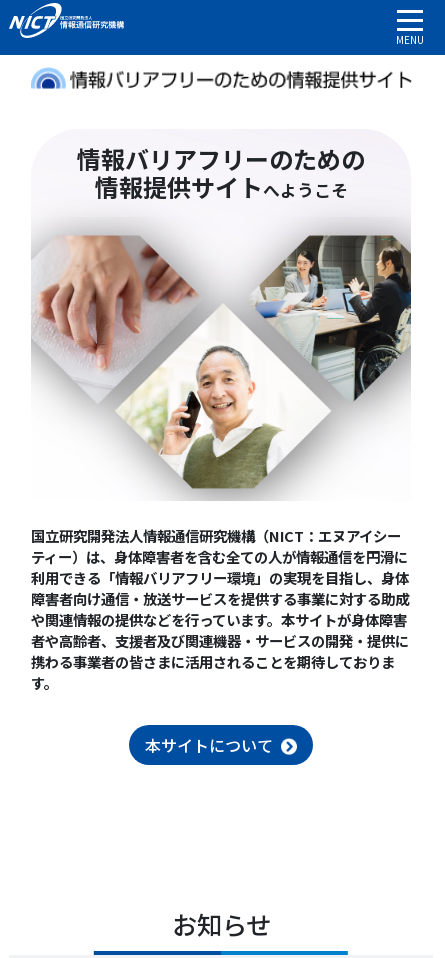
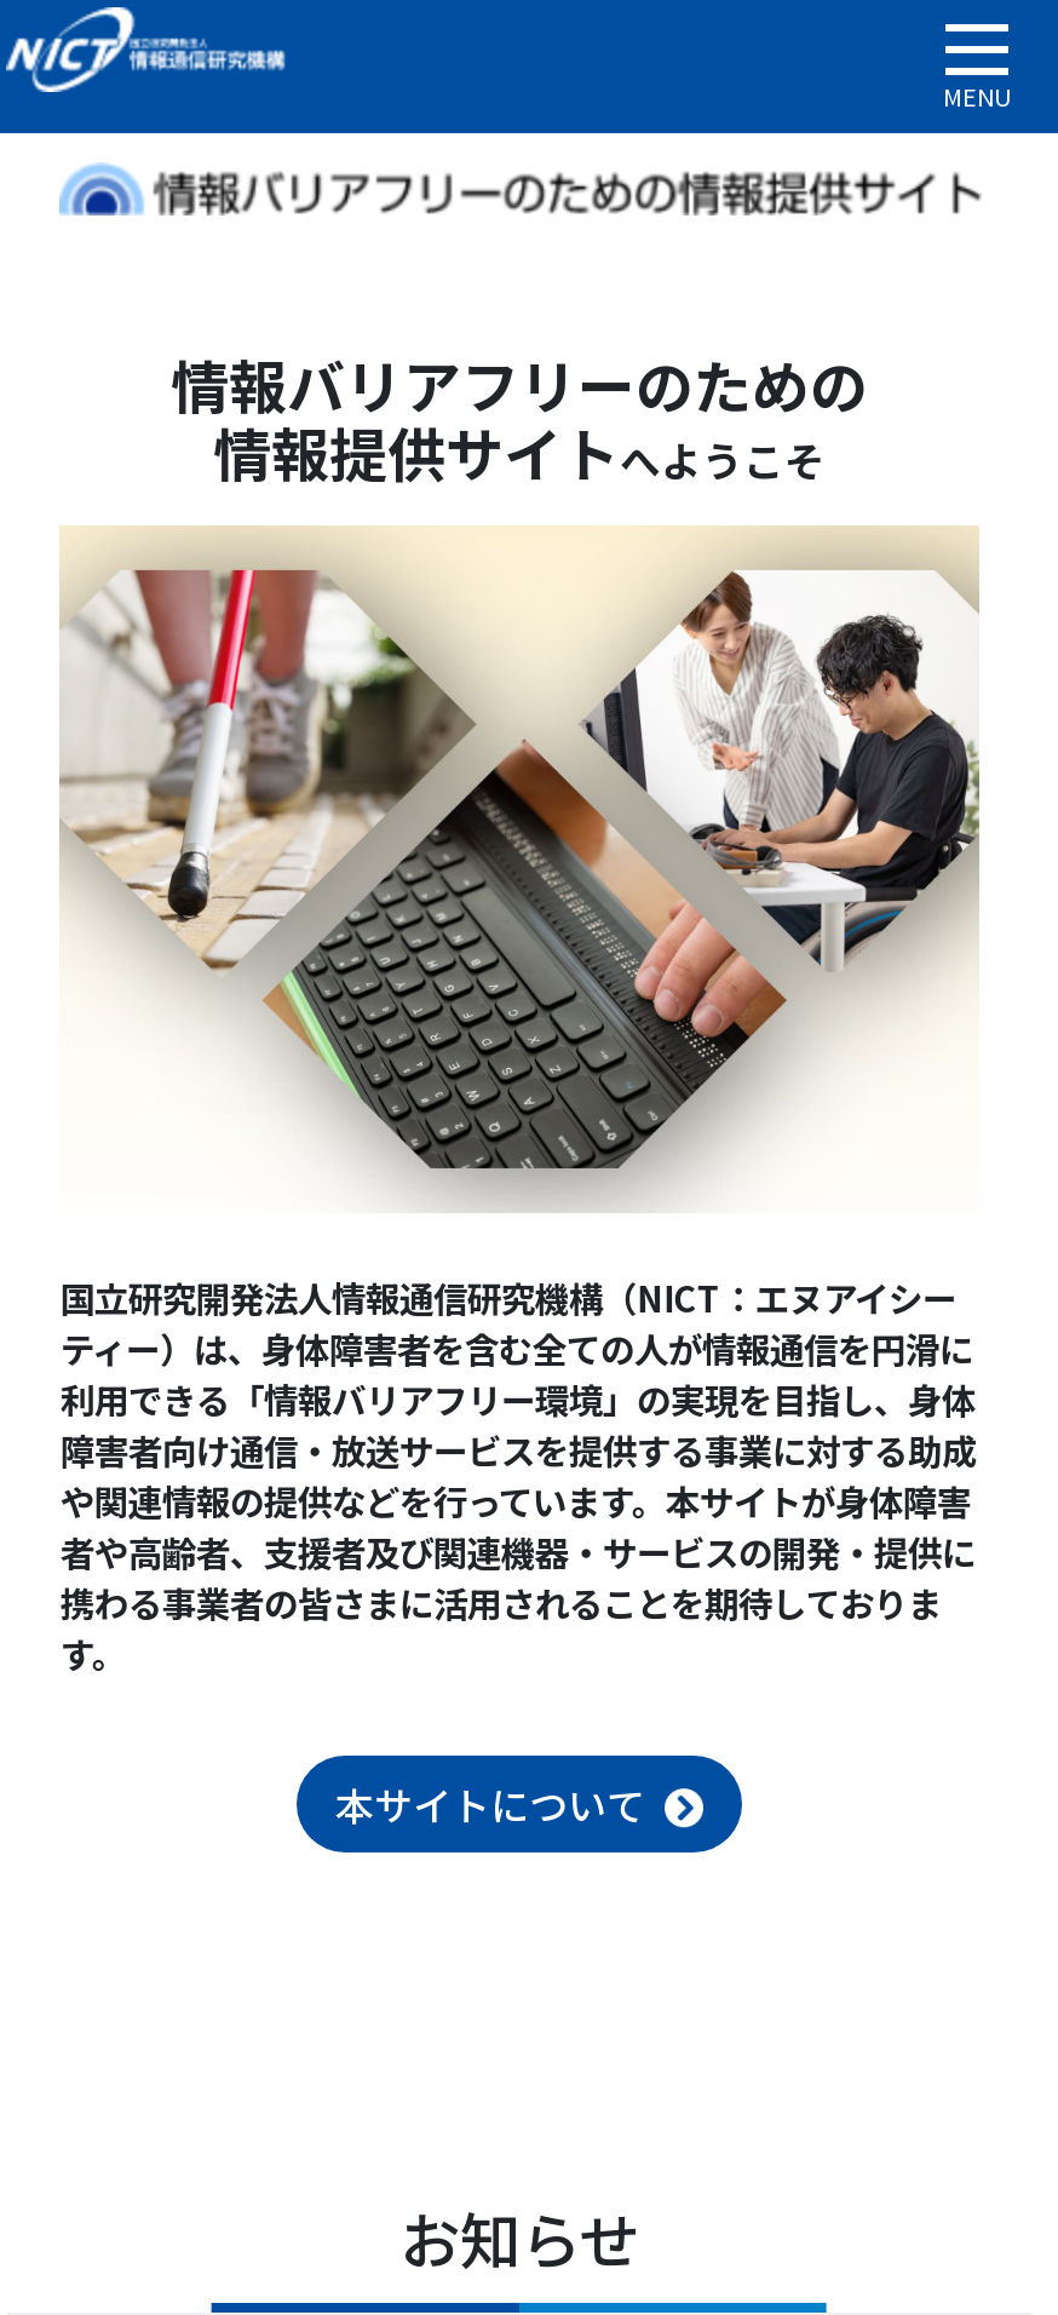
- [image]
+ [image]
